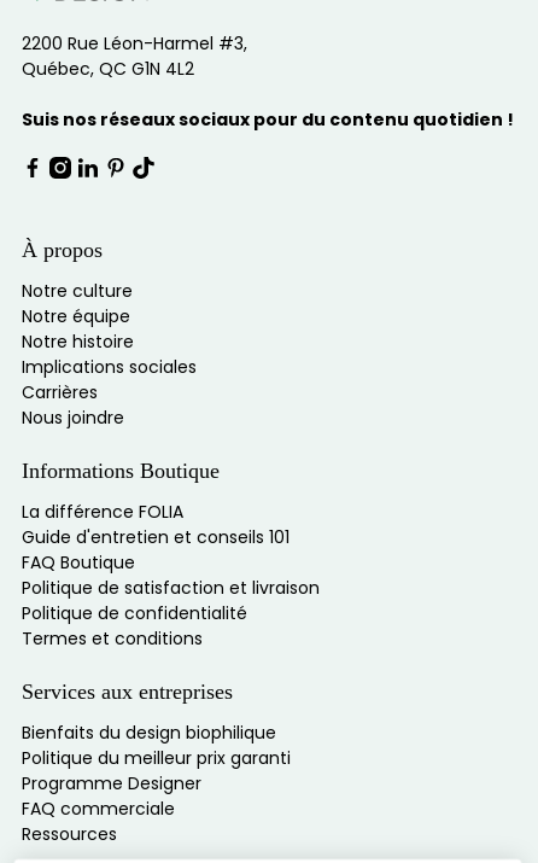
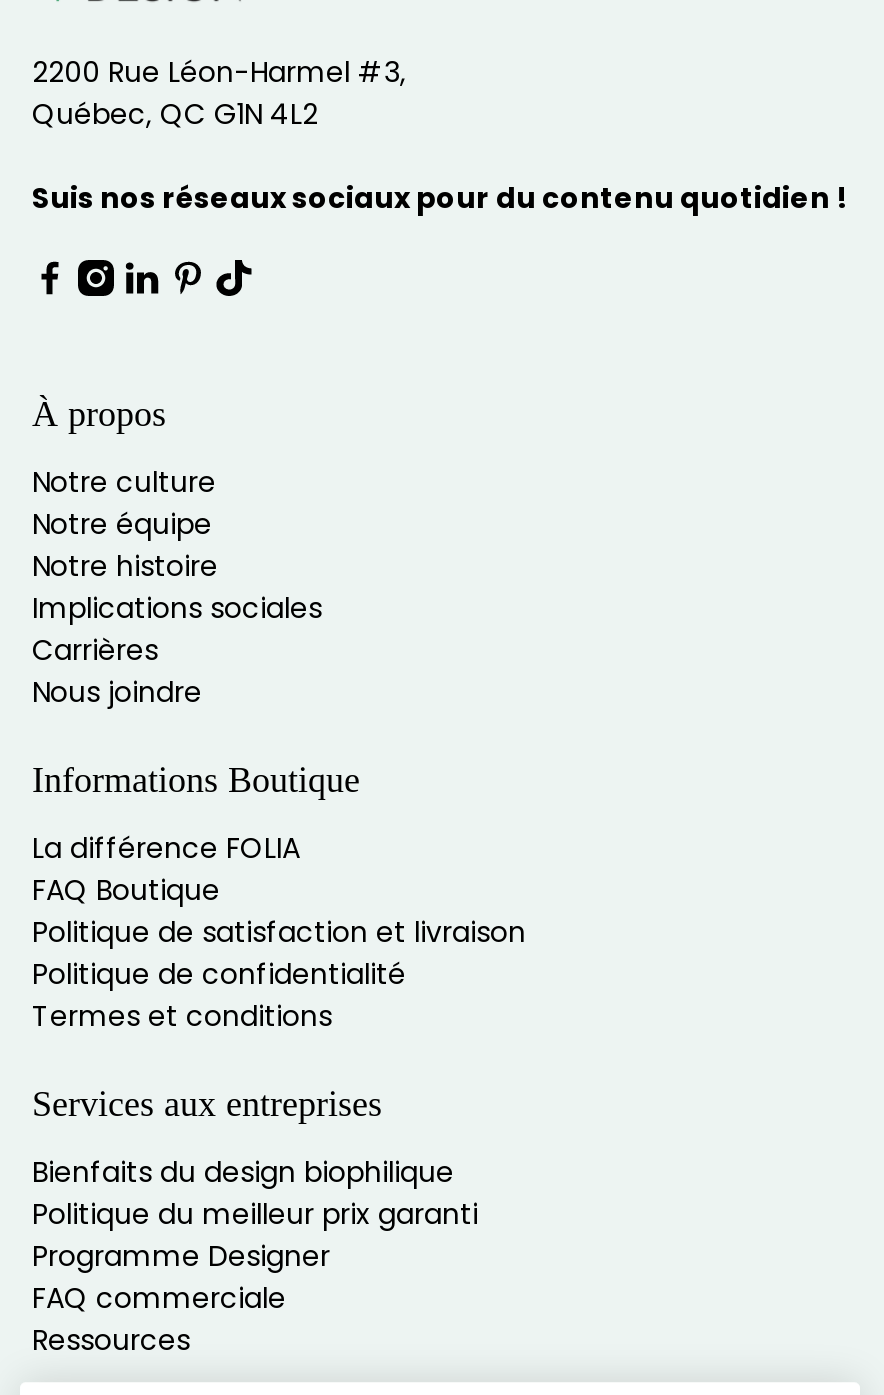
- Guide d'entretien et conseils 101
